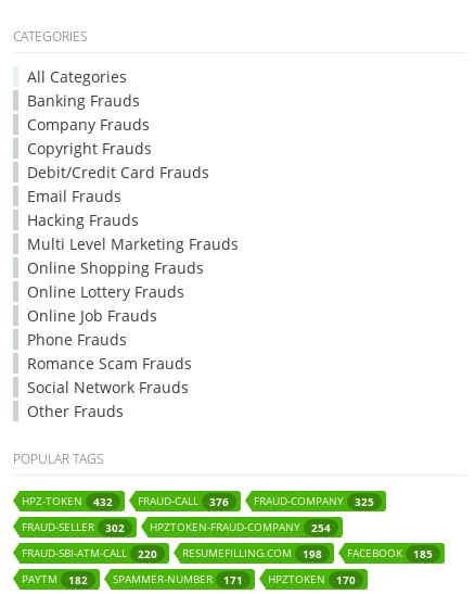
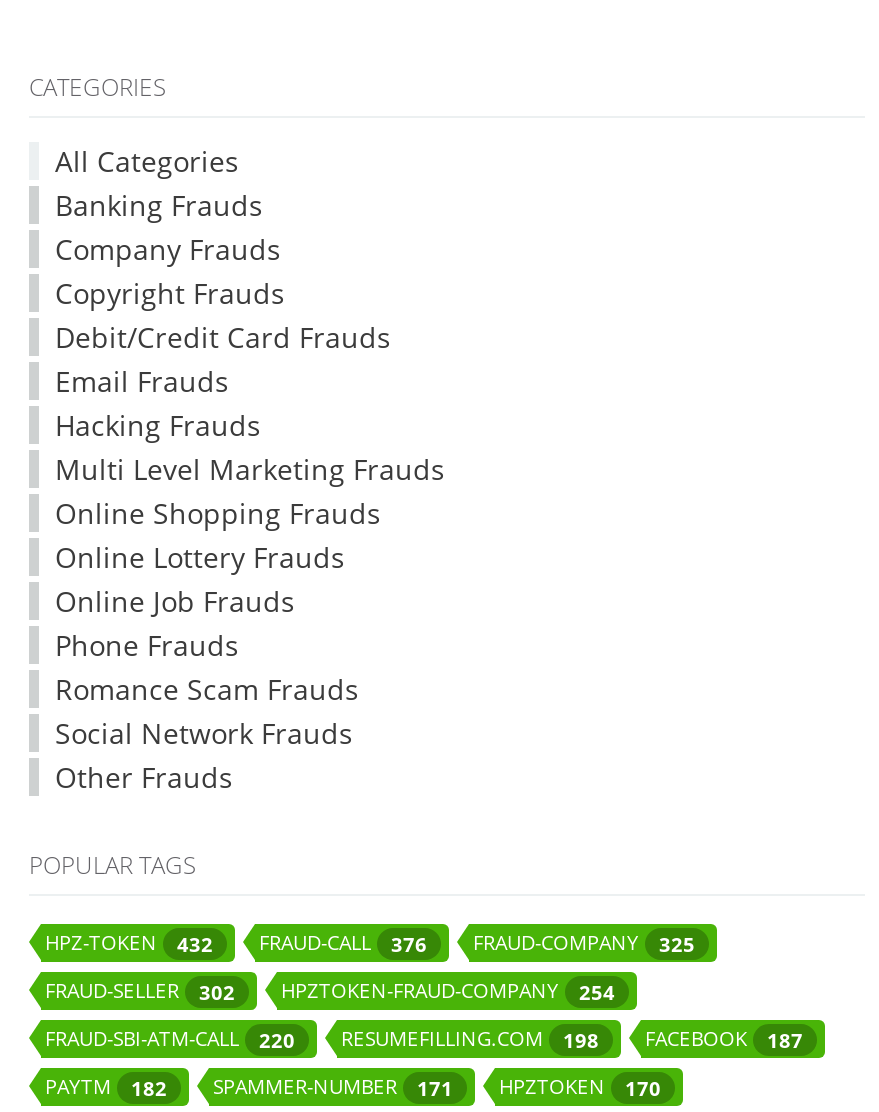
- FRAUD-SBI-ATM-CALL 220 RESUMEFILLING.COM 198 FACEBOOK 185
+ FRAUD-SBI-ATM-CALL 220 RESUMEFILLING.COM 198 FACEBOOK 187
